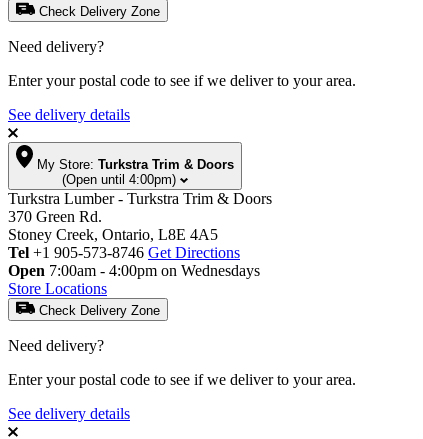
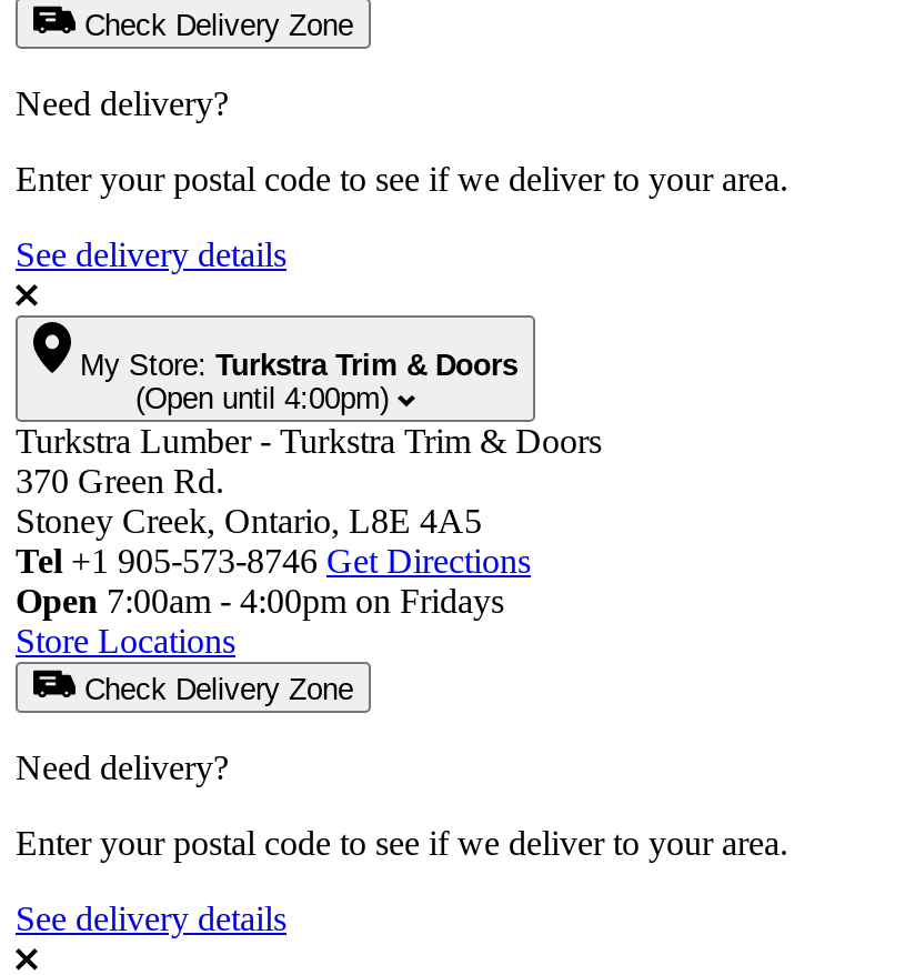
- Open 7:00am - 4:00pm on Wednesdays
+ Open 7:00am - 4:00pm on Fridays
